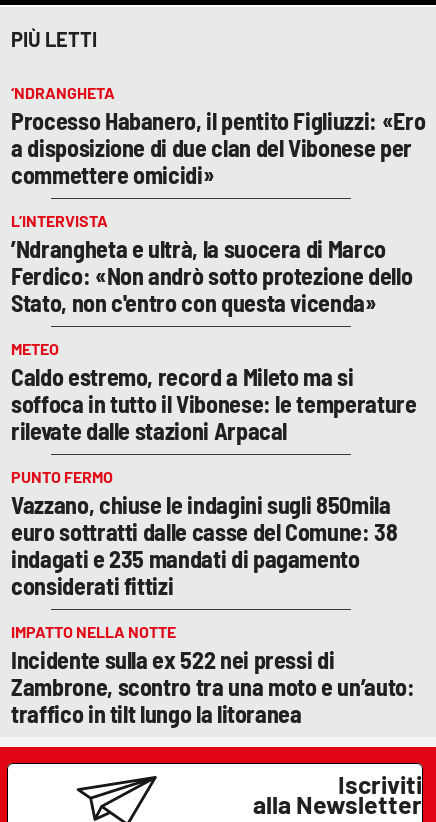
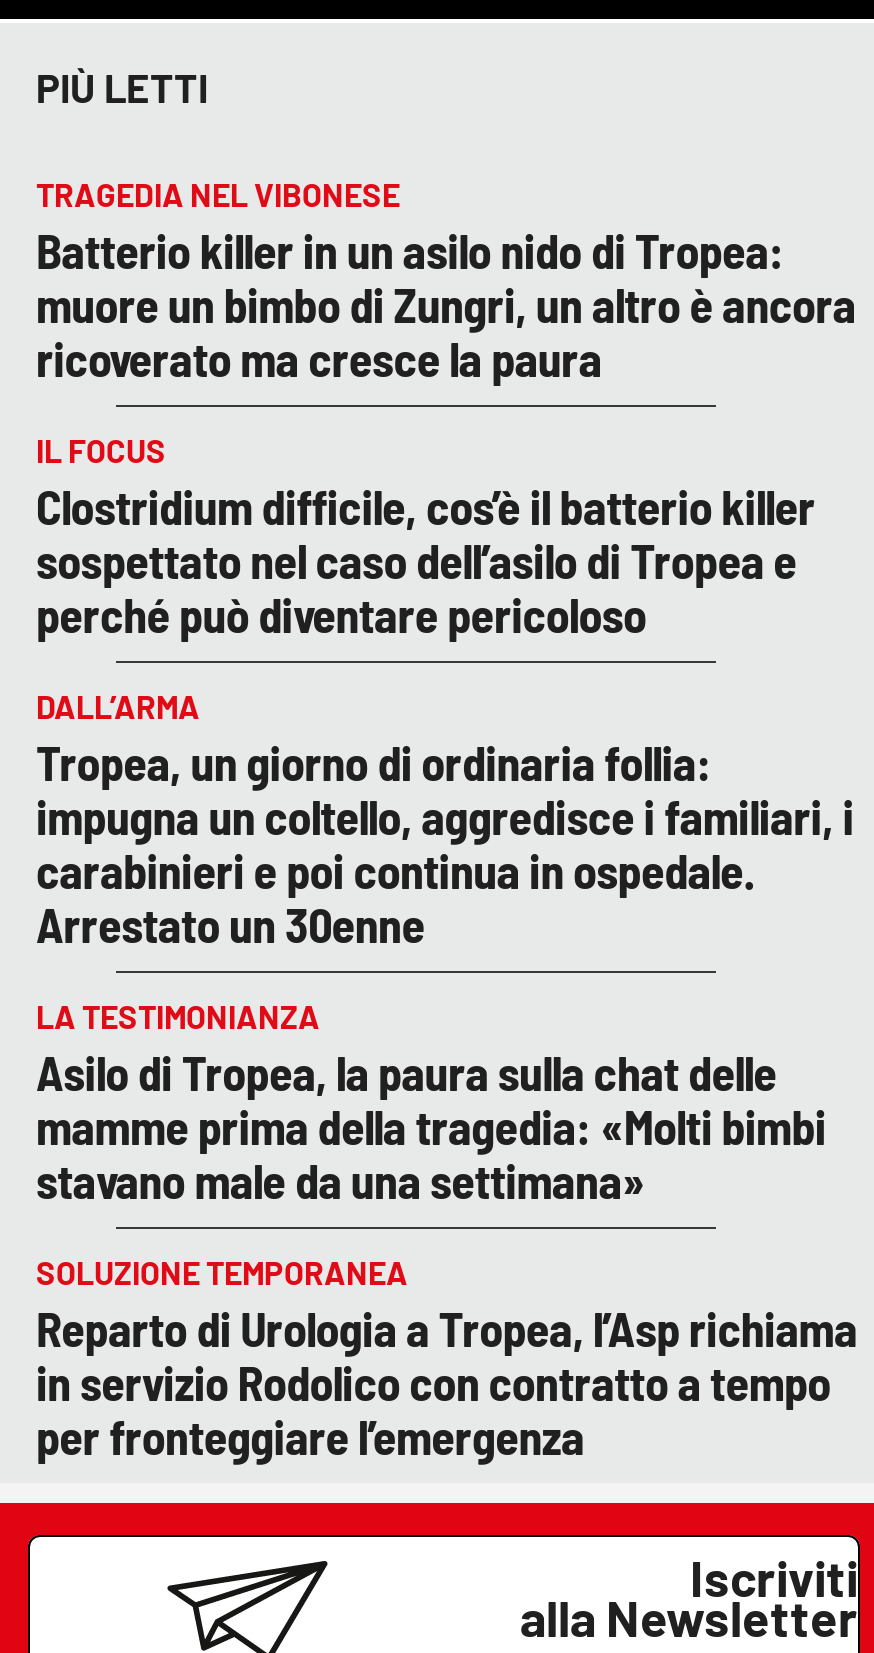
- ‘NDRANGHETA
- Processo Habanero, il pentito Figliuzzi: «Ero
- a disposizione di due clan del Vibonese per
- commettere omicidi»
+ TRAGEDIA NEL VIBONESE
+ Batterio killer in un asilo nido di Tropea:
+ muore un bimbo di Zungri, un altro è ancora
+ ricoverato ma cresce la paura

- L’INTERVISTA
- ’Ndrangheta e ultrà, la suocera di Marco
- Ferdico: «Non andrò sotto protezione dello
- Stato, non c'entro con questa vicenda»
+ IL FOCUS
+ Clostridium difficile, cos’è il batterio killer
+ sospettato nel caso dell’asilo di Tropea e
+ perché può diventare pericoloso

- METEO
- Caldo estremo, record a Mileto ma si
- soffoca in tutto il Vibonese: le temperature
- rilevate dalle stazioni Arpacal
+ DALL’ARMA
+ Tropea, un giorno di ordinaria follia:
+ impugna un coltello, aggredisce i familiari, i
+ carabinieri e poi continua in ospedale.
+ Arrestato un 30enne

- PUNTO FERMO
- Vazzano, chiuse le indagini sugli 850mila
- euro sottratti dalle casse del Comune: 38
- indagati e 235 mandati di pagamento
- considerati fittizi
+ LA TESTIMONIANZA
+ Asilo di Tropea, la paura sulla chat delle
+ mamme prima della tragedia: «Molti bimbi
+ stavano male da una settimana»

- IMPATTO NELLA NOTTE
- Incidente sulla ex 522 nei pressi di
- Zambrone, scontro tra una moto e un’auto:
- traffico in tilt lungo la litoranea
+ SOLUZIONE TEMPORANEA
+ Reparto di Urologia a Tropea, l’Asp richiama
+ in servizio Rodolico con contratto a tempo
+ per fronteggiare l’emergenza
